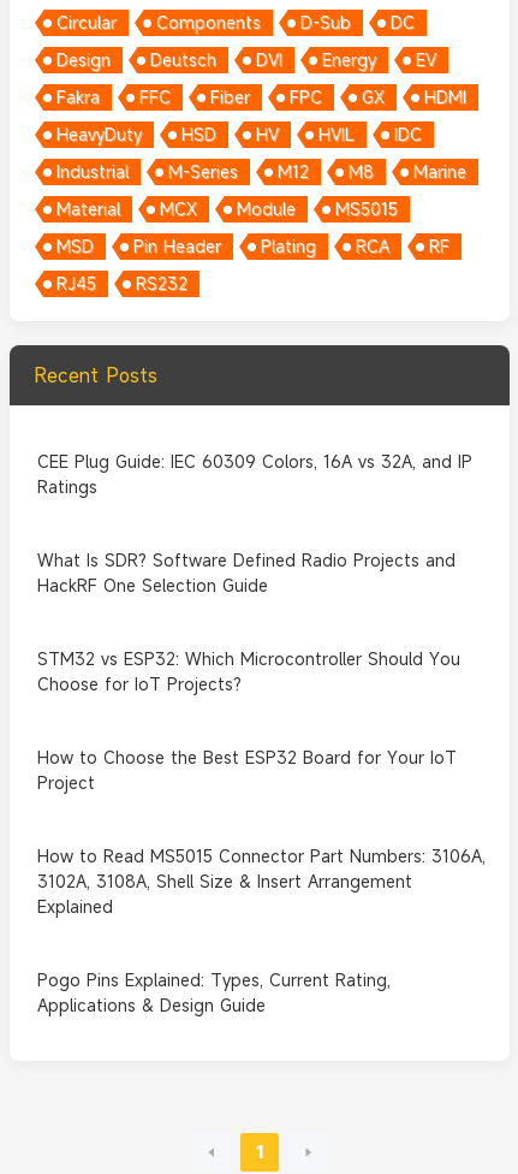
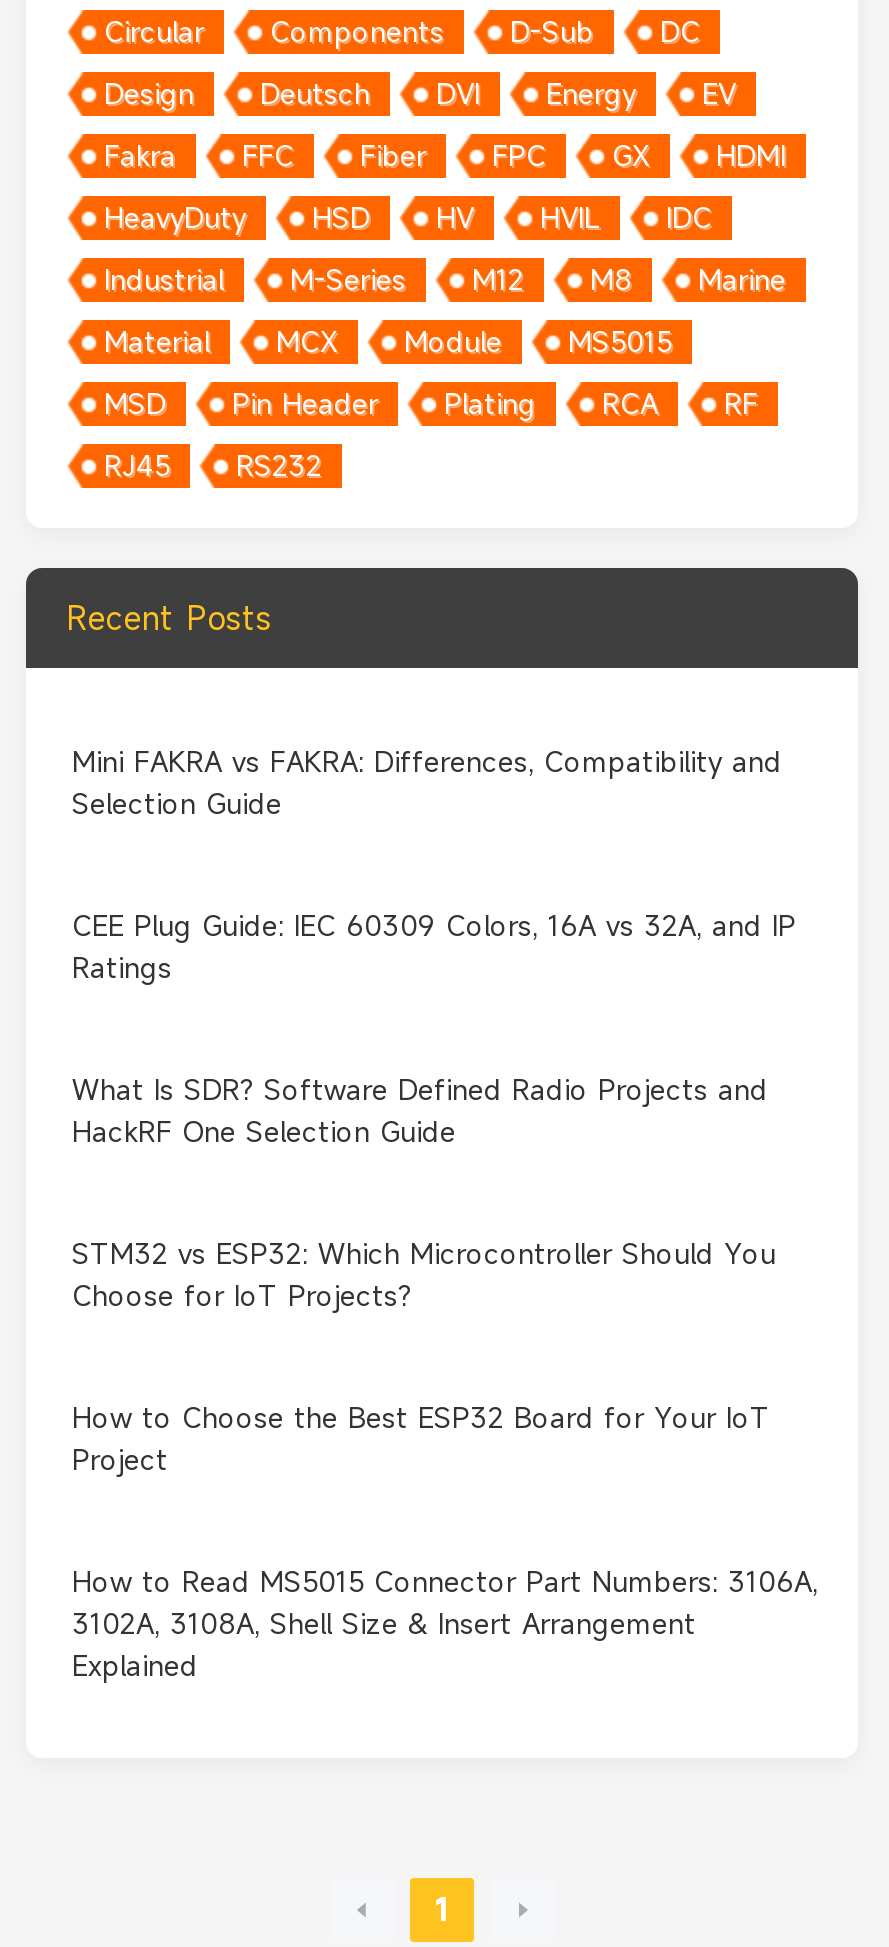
+ Mini FAKRA vs FAKRA: Differences, Compatibility and
+ Selection Guide

moved down: CEE Plug Guide: IEC 60309 Colors, 16A vs 32A, and IP | Ratings | What Is SDR? Software Defined Radio Projects and | ... | 3102A, 3108A, Shell Size & Insert Arrangement | Explained

- Pogo Pins Explained: Types, Current Rating,
- Applications & Design Guide
